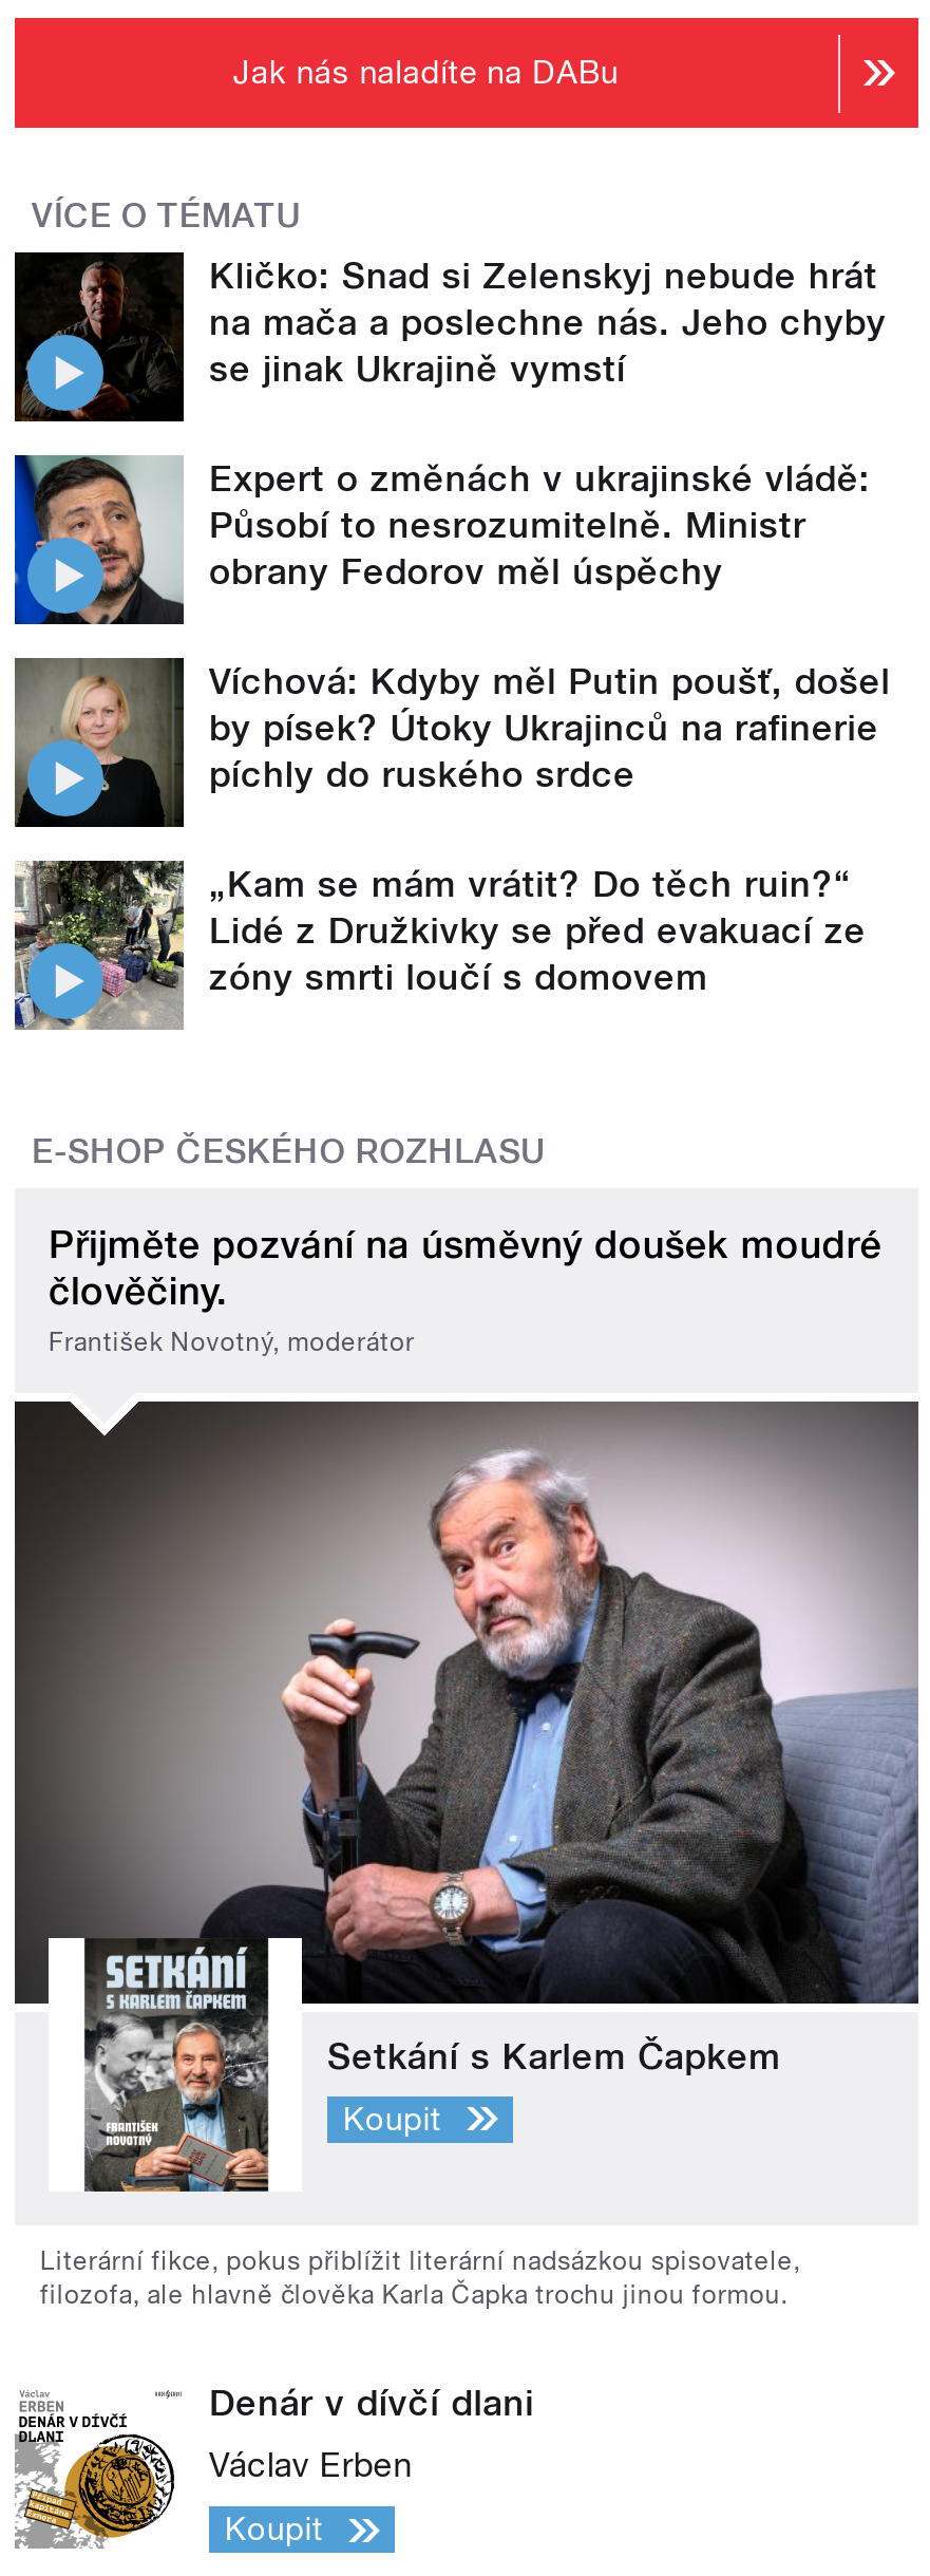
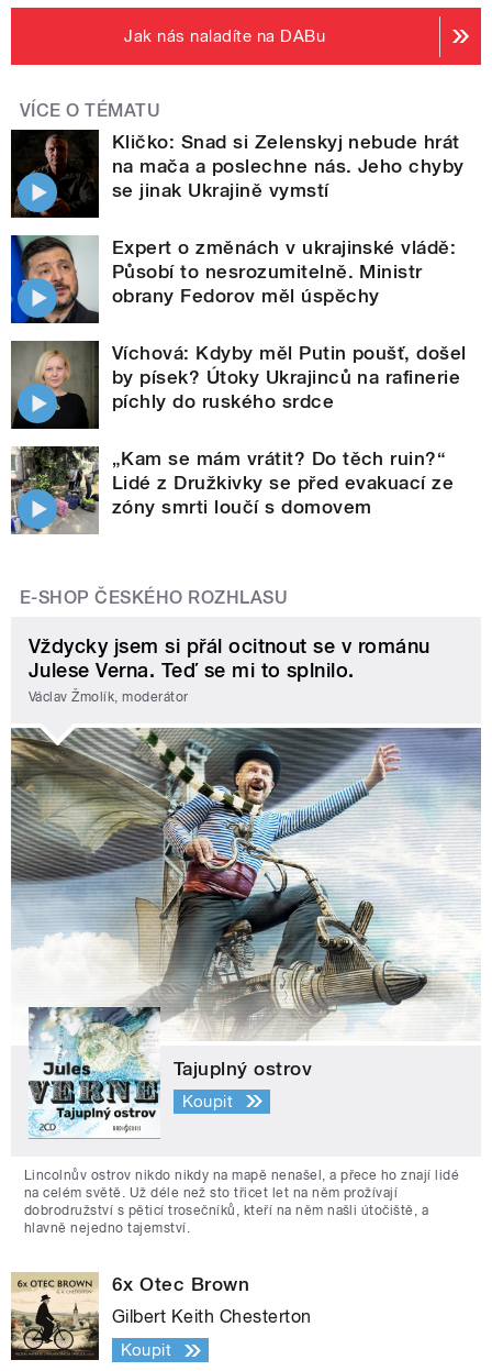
- Přijměte pozvání na úsměvný doušek moudré
- člověčiny.
- František Novotný, moderátor
+ Vždycky jsem si přál ocitnout se v románu
+ Julese Verna. Teď se mi to splnilo.
+ Václav Žmolík, moderátor

- [image]
- Setkání s Karlem Čapkem
+ [image]
+ Tajuplný ostrov

- Literární fikce, pokus přiblížit literární nadsázkou spisovatele,
- filozofa, ale hlavně člověka Karla Čapka trochu jinou formou.
+ Lincolnův ostrov nikdo nikdy na mapě nenašel, a přece ho znají lidé
+ na celém světě. Už déle než sto třicet let na něm prožívají
+ dobrodružství s pěticí trosečníků, kteří na něm našli útočiště, a
+ hlavně nejedno tajemství.

- [image]
- Denár v dívčí dlani
+ [image]
+ 6x Otec Brown

- Václav Erben
+ Gilbert Keith Chesterton
